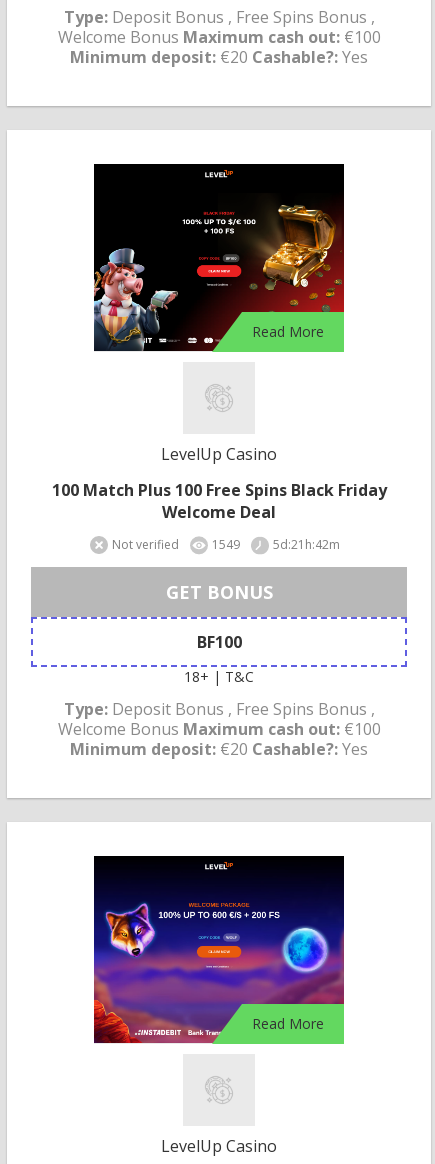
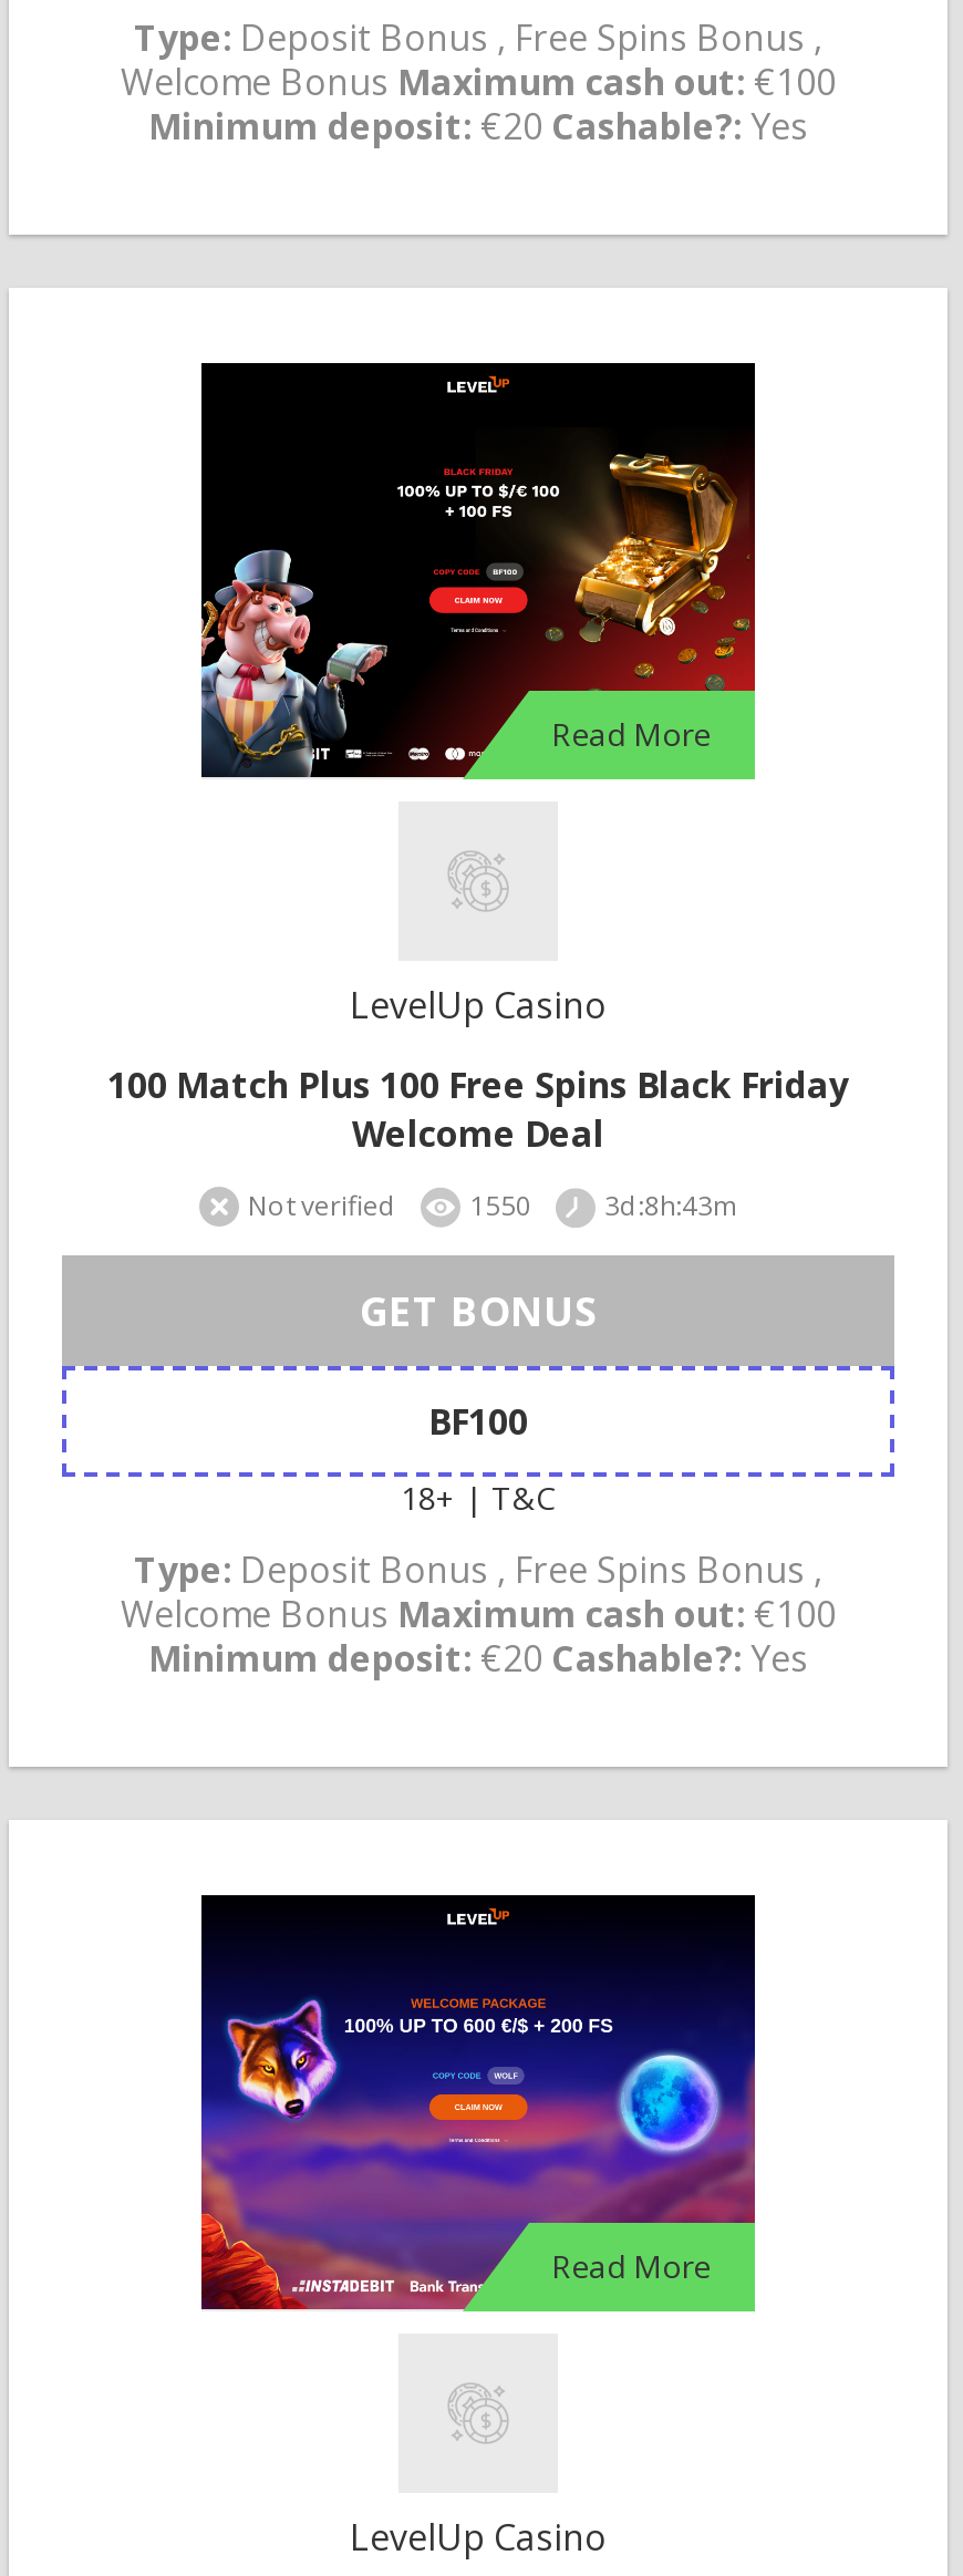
- 1549
- 5d:21h:42m
+ 1550
+ 3d:8h:43m
